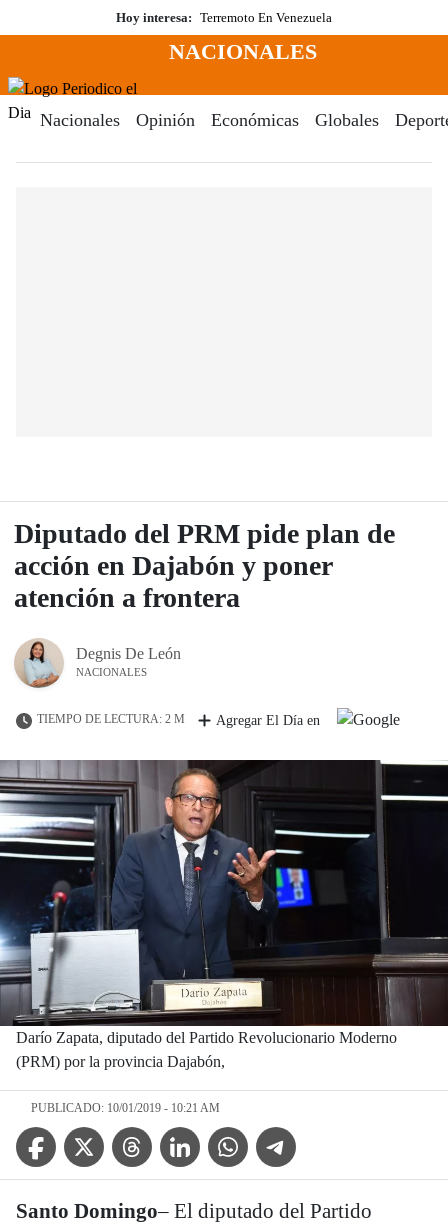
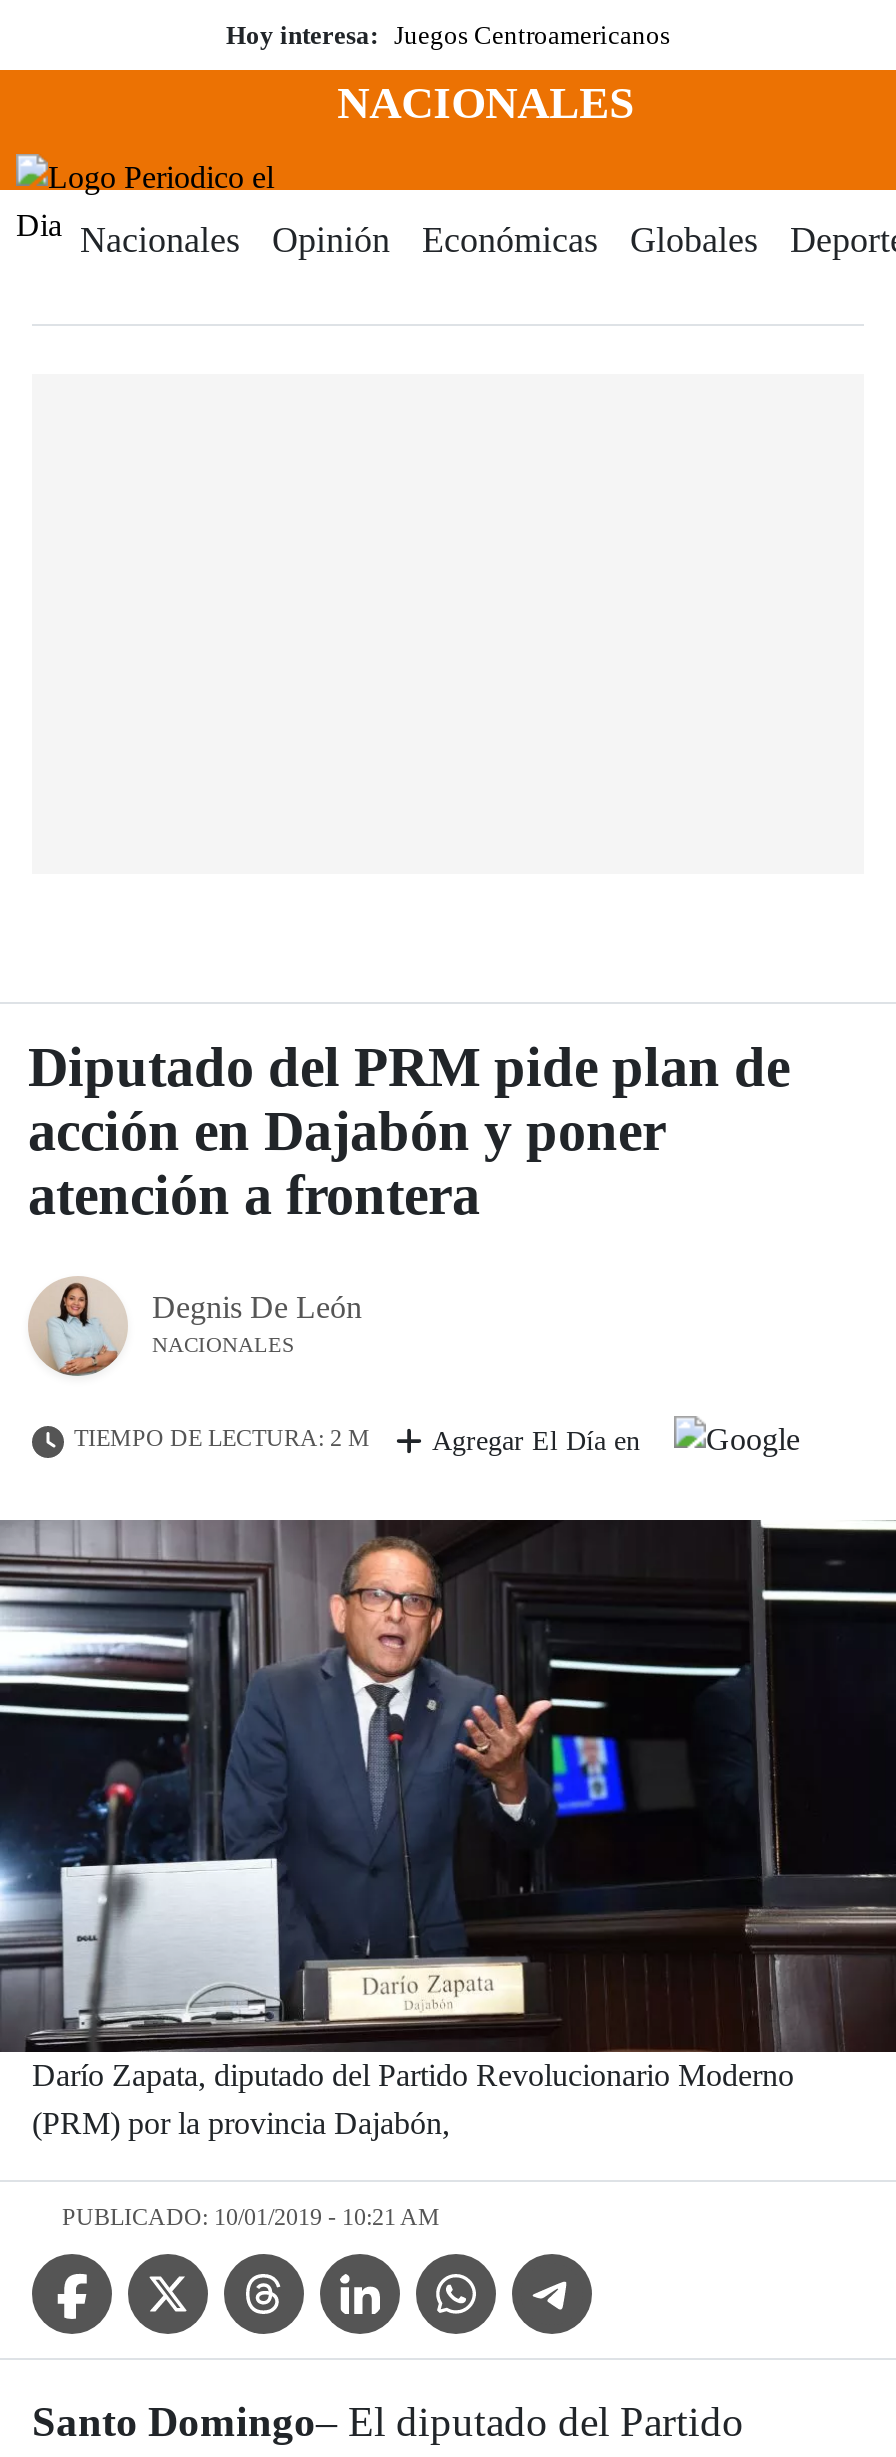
- Hoy interesa: Terremoto En Venezuela
+ Hoy interesa: Juegos Centroamericanos
